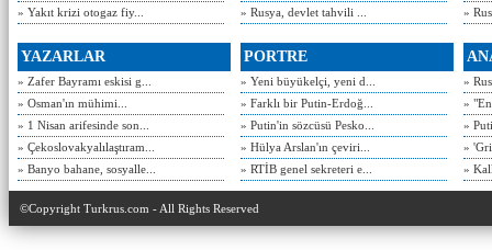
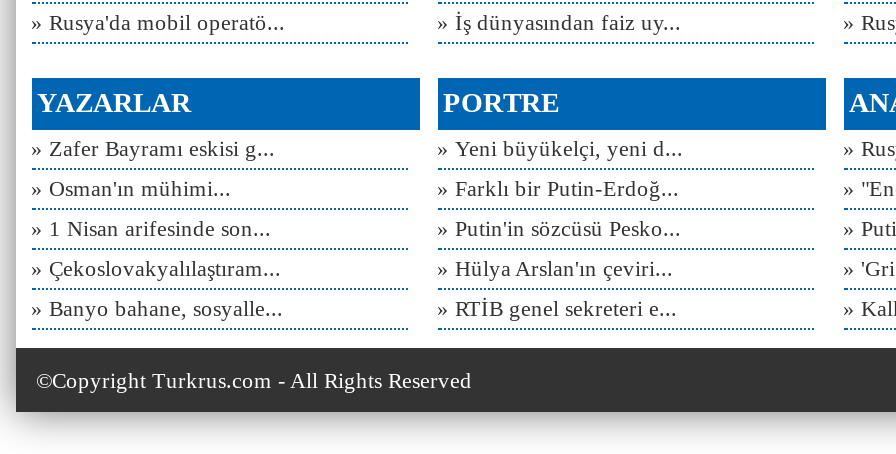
- » Yakıt krizi otogaz fiy...
+ » Rusya'da mobil operatö...

- » Rusya, devlet tahvili ...
+ » İş dünyasından faiz uy...
